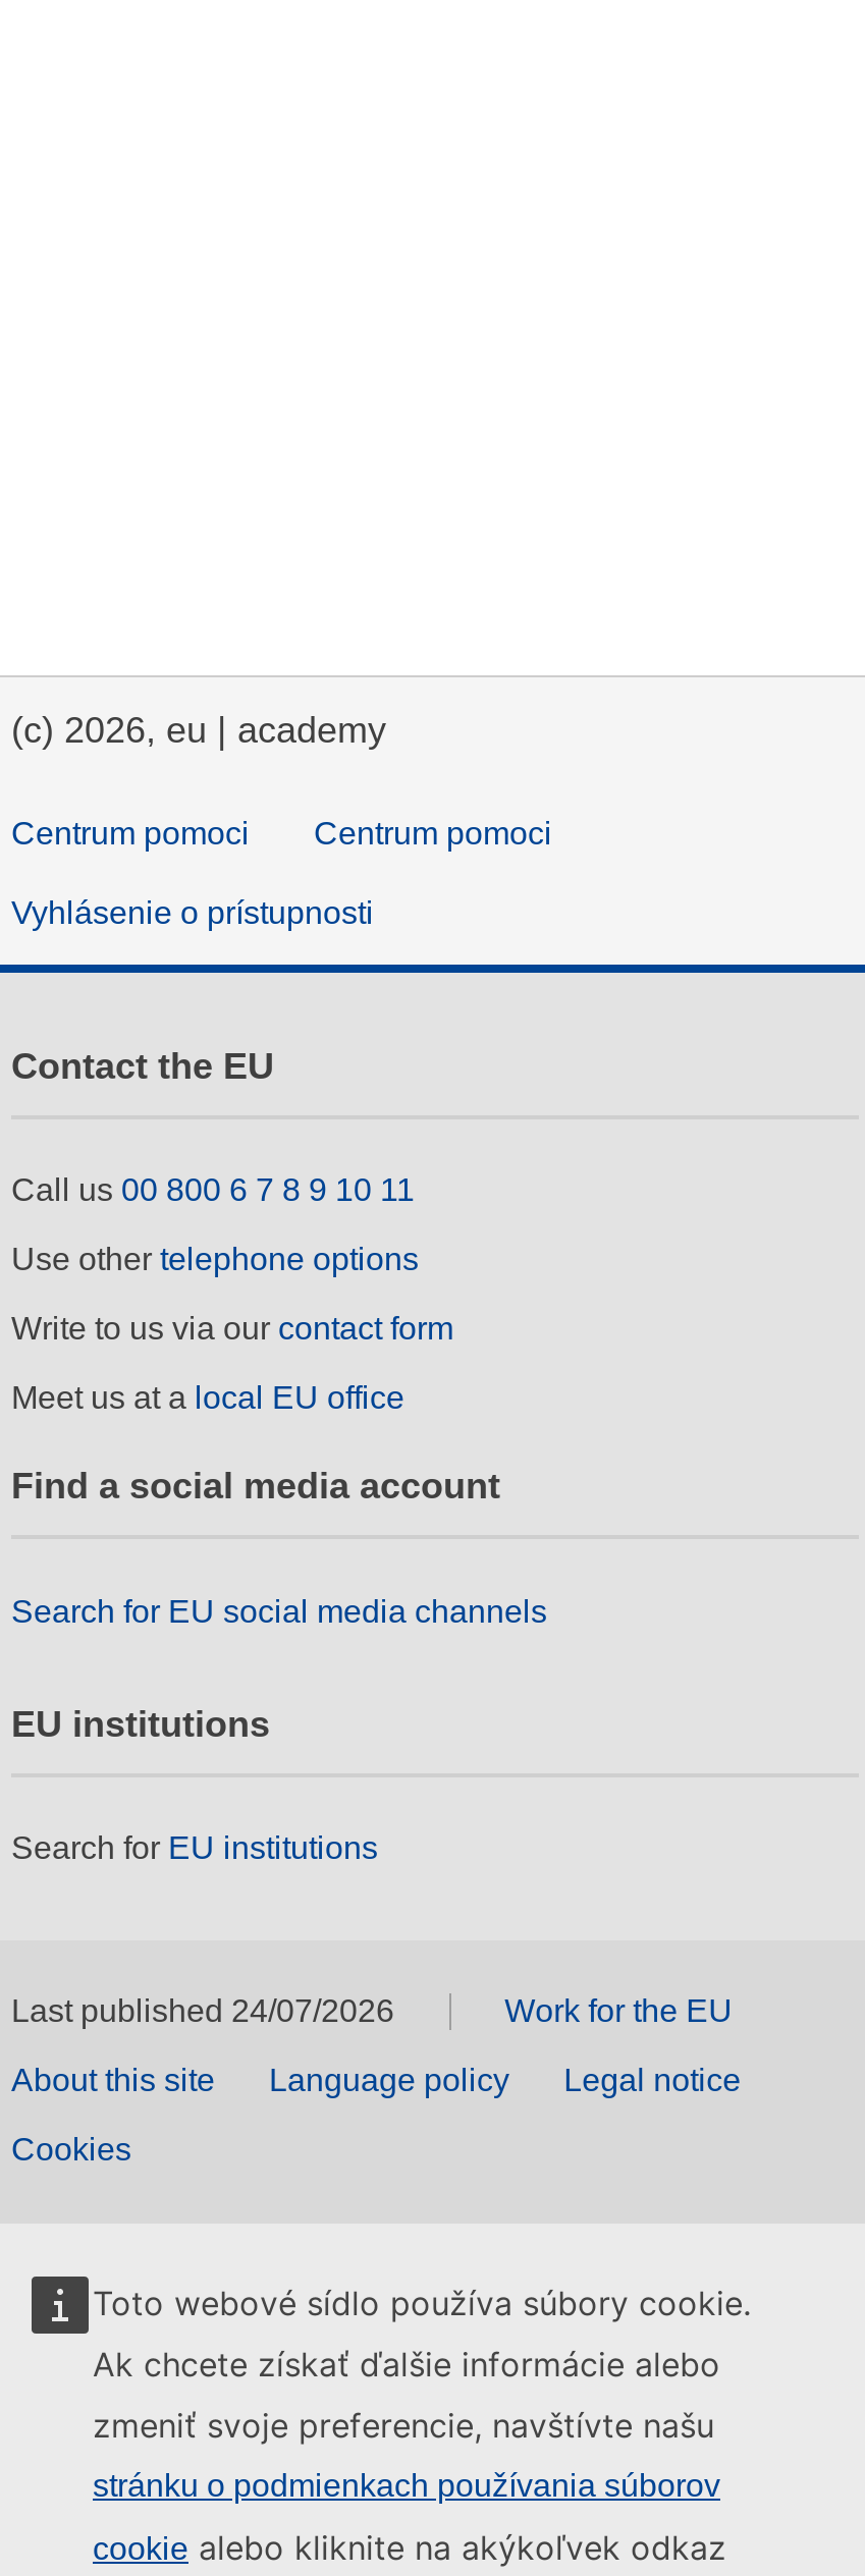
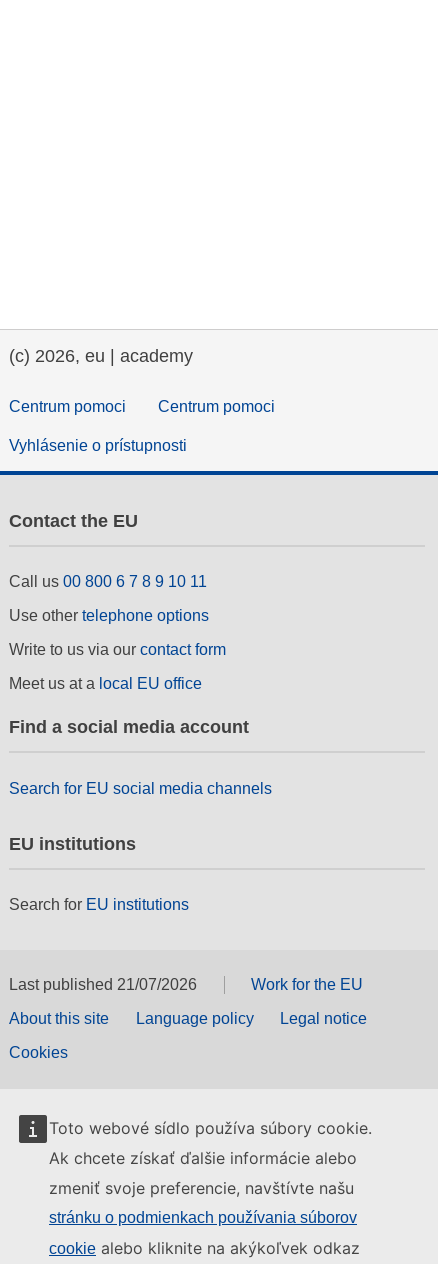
- Last published 24/07/2026
+ Last published 21/07/2026
